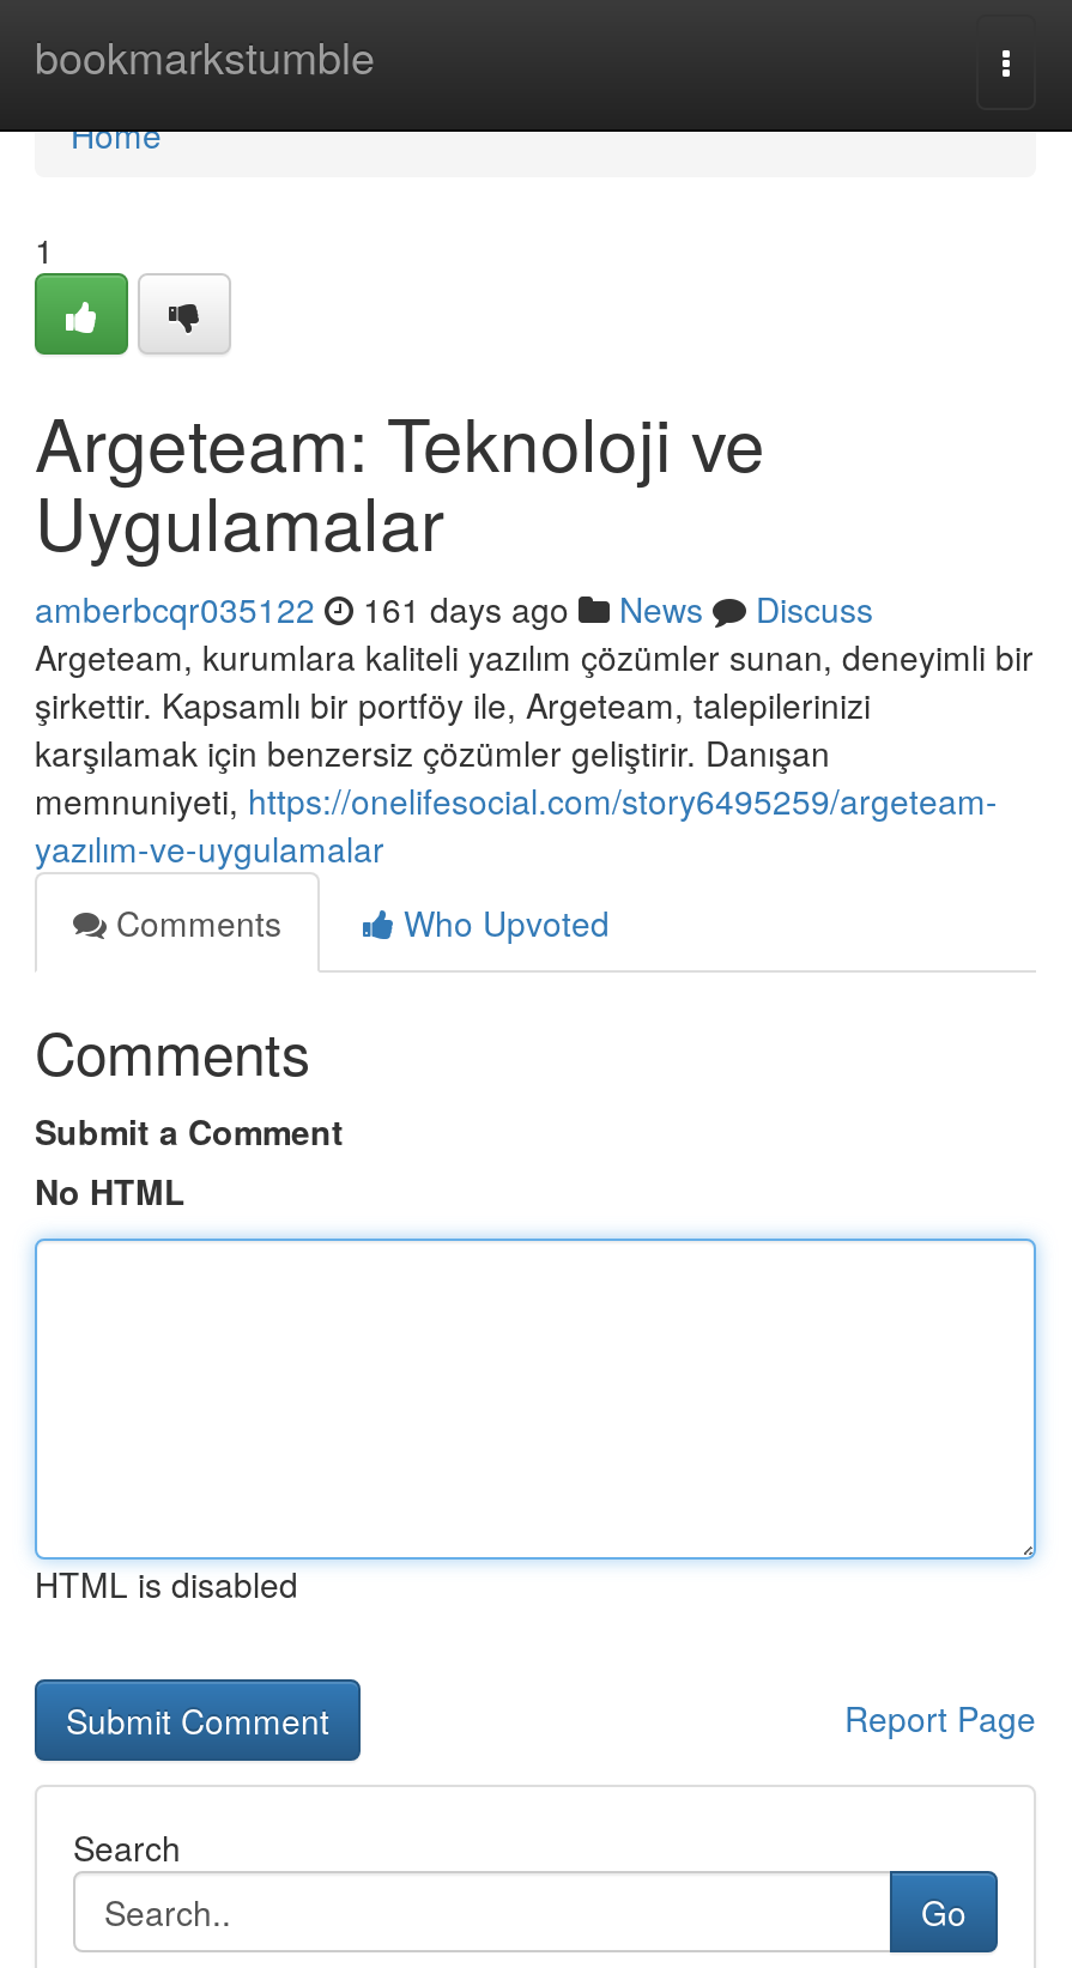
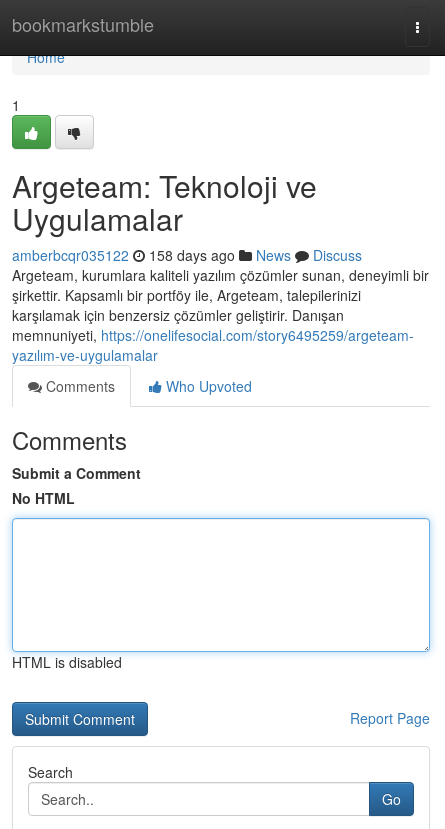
- amberbcqr035122 161 days ago News Discuss
+ amberbcqr035122 158 days ago News Discuss
